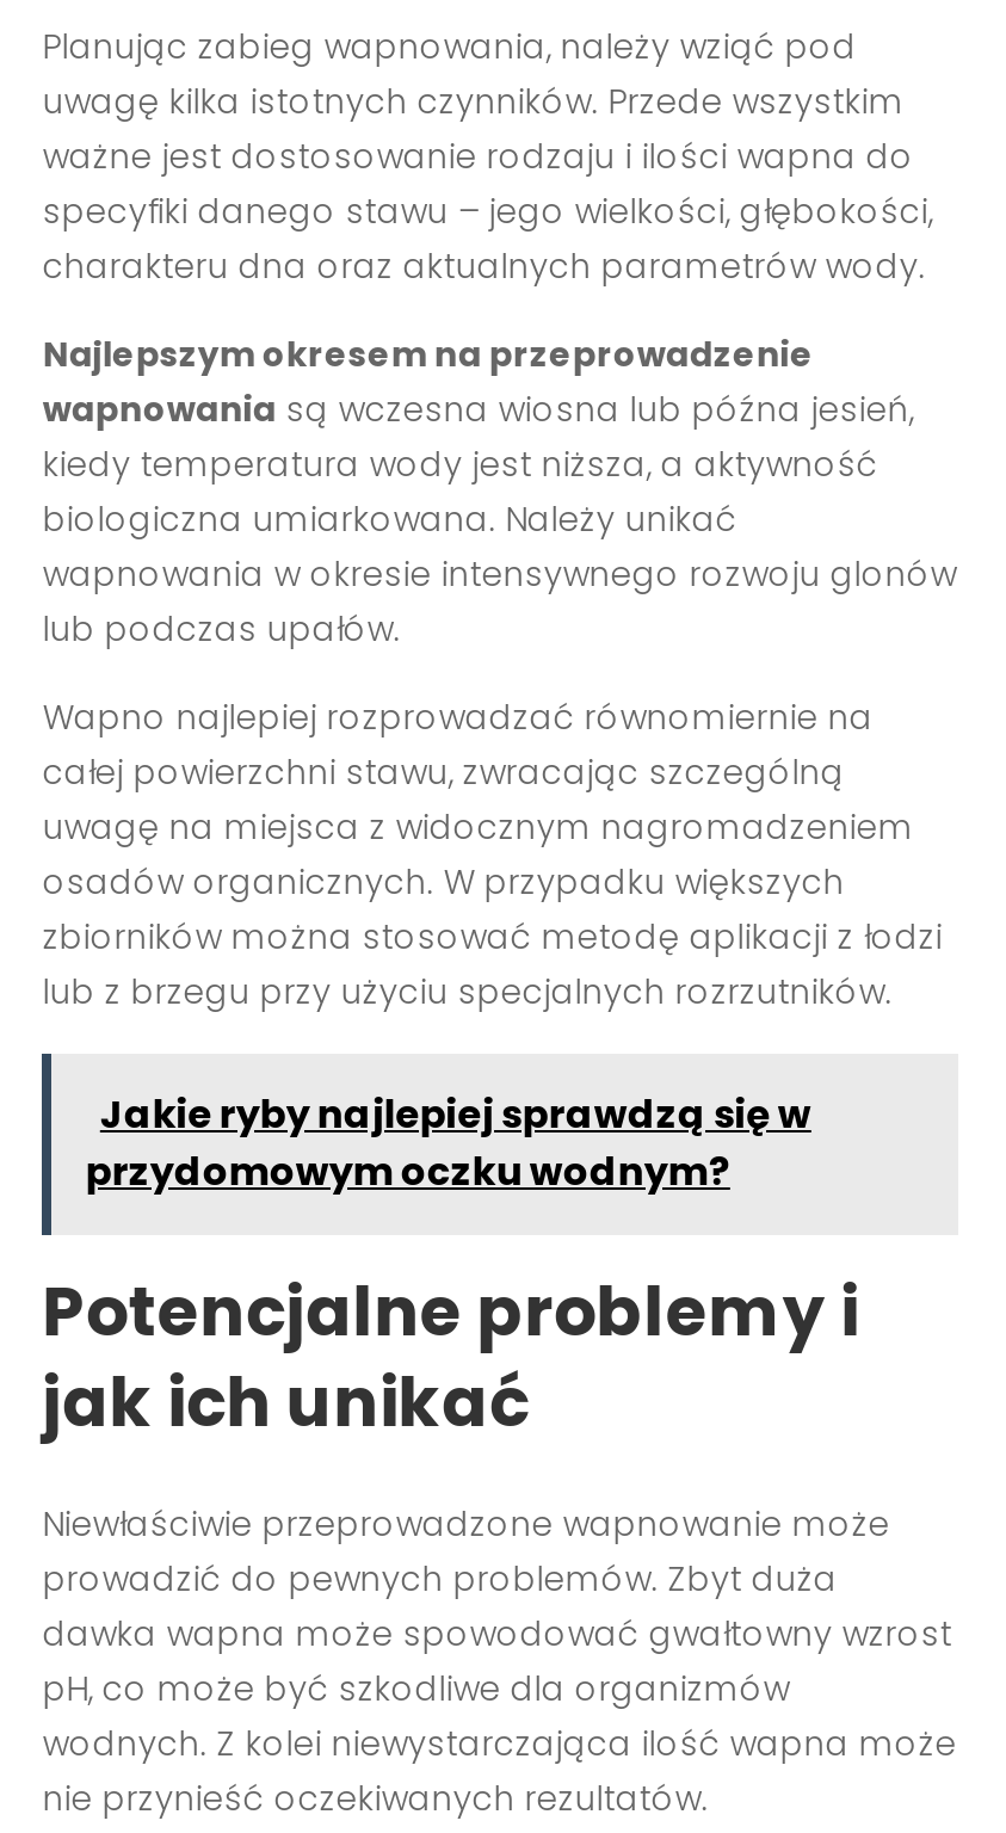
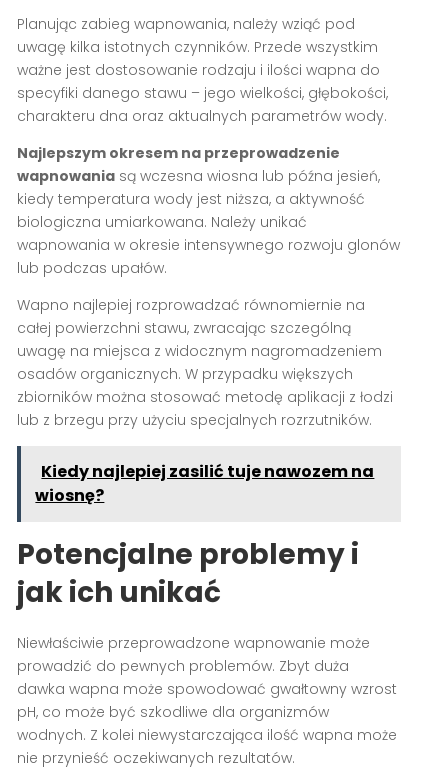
- Jakie ryby najlepiej sprawdzą się w
- przydomowym oczku wodnym?
+ Kiedy najlepiej zasilić tuje nawozem na
+ wiosnę?
